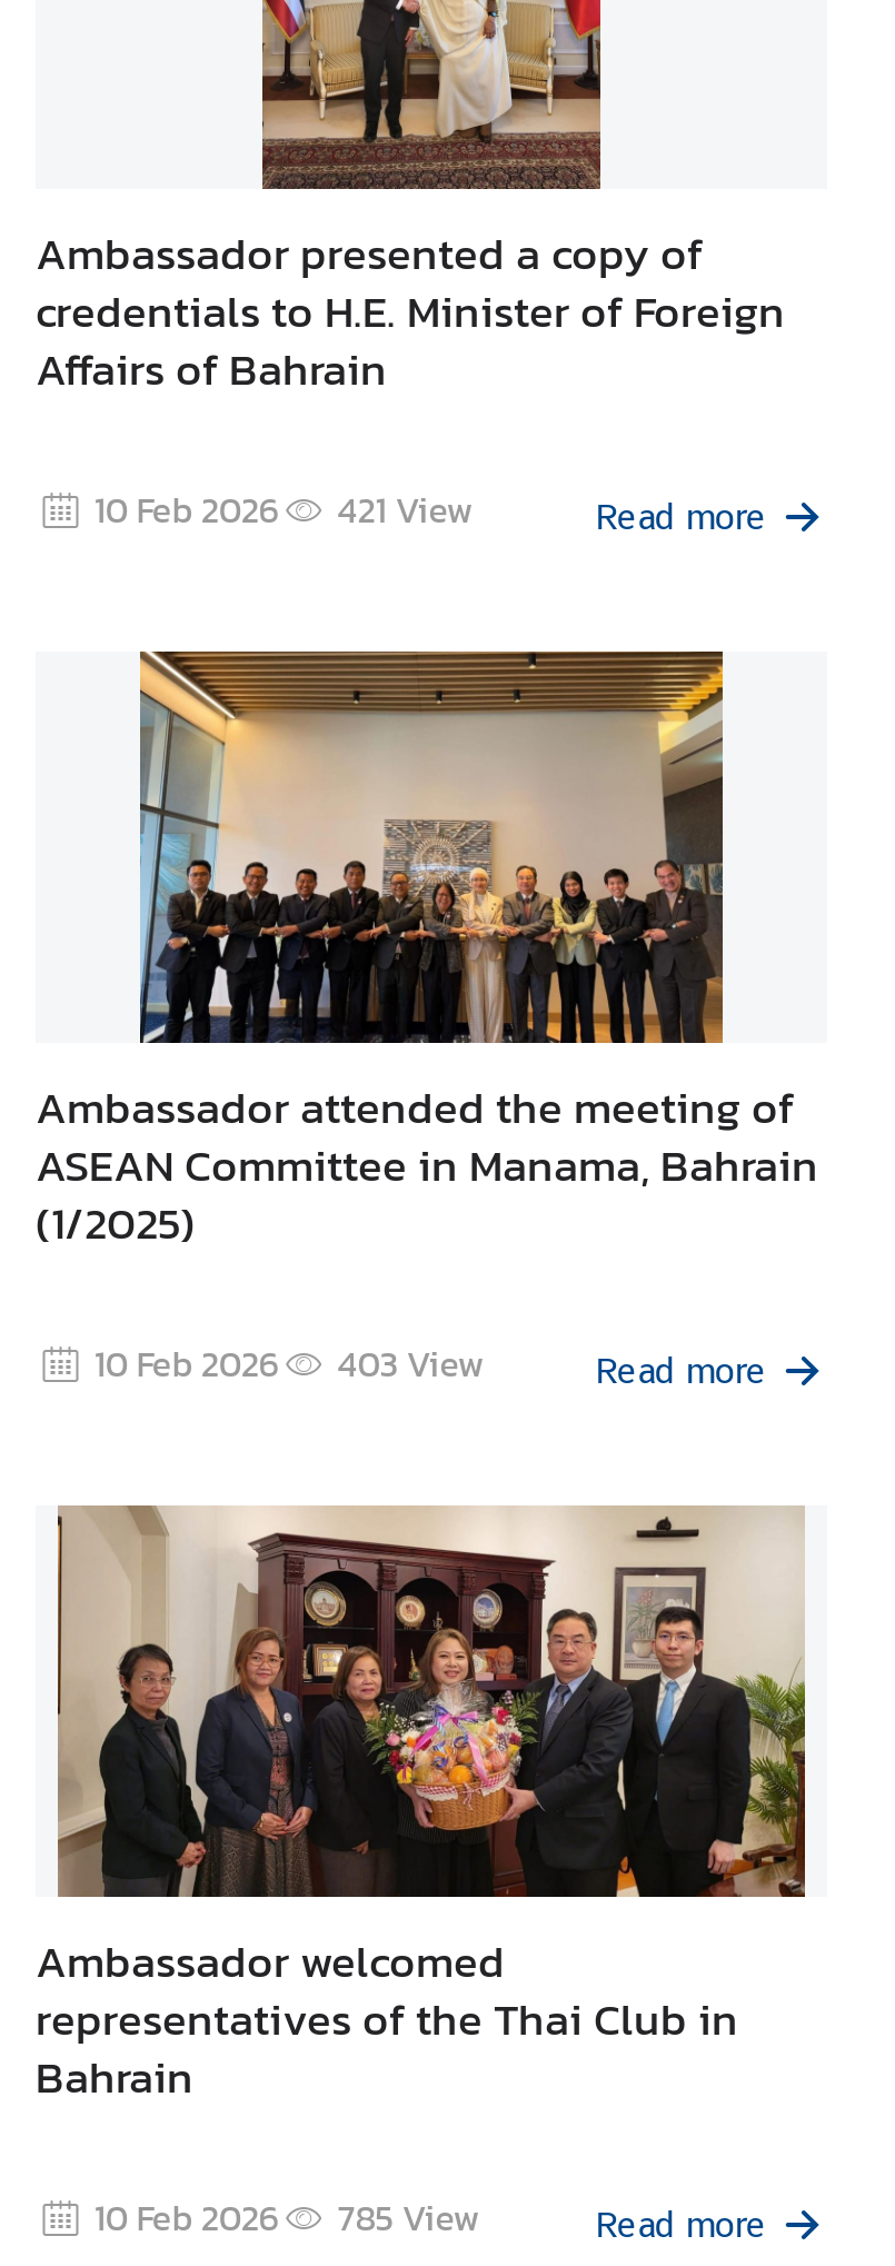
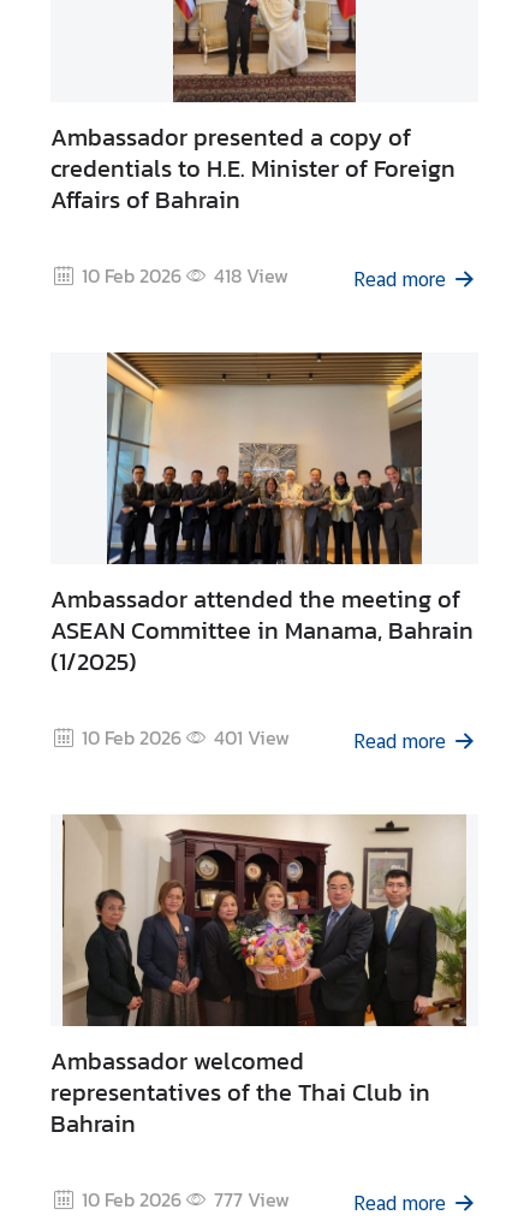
- 421 View
+ 418 View

- 403 View
+ 401 View

- 10 Feb 2026 785 View
+ 10 Feb 2026 777 View
